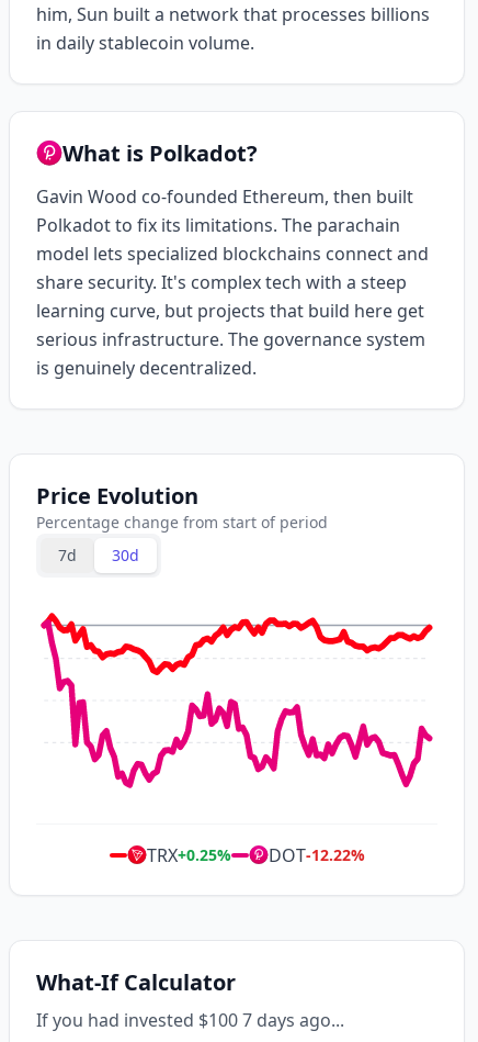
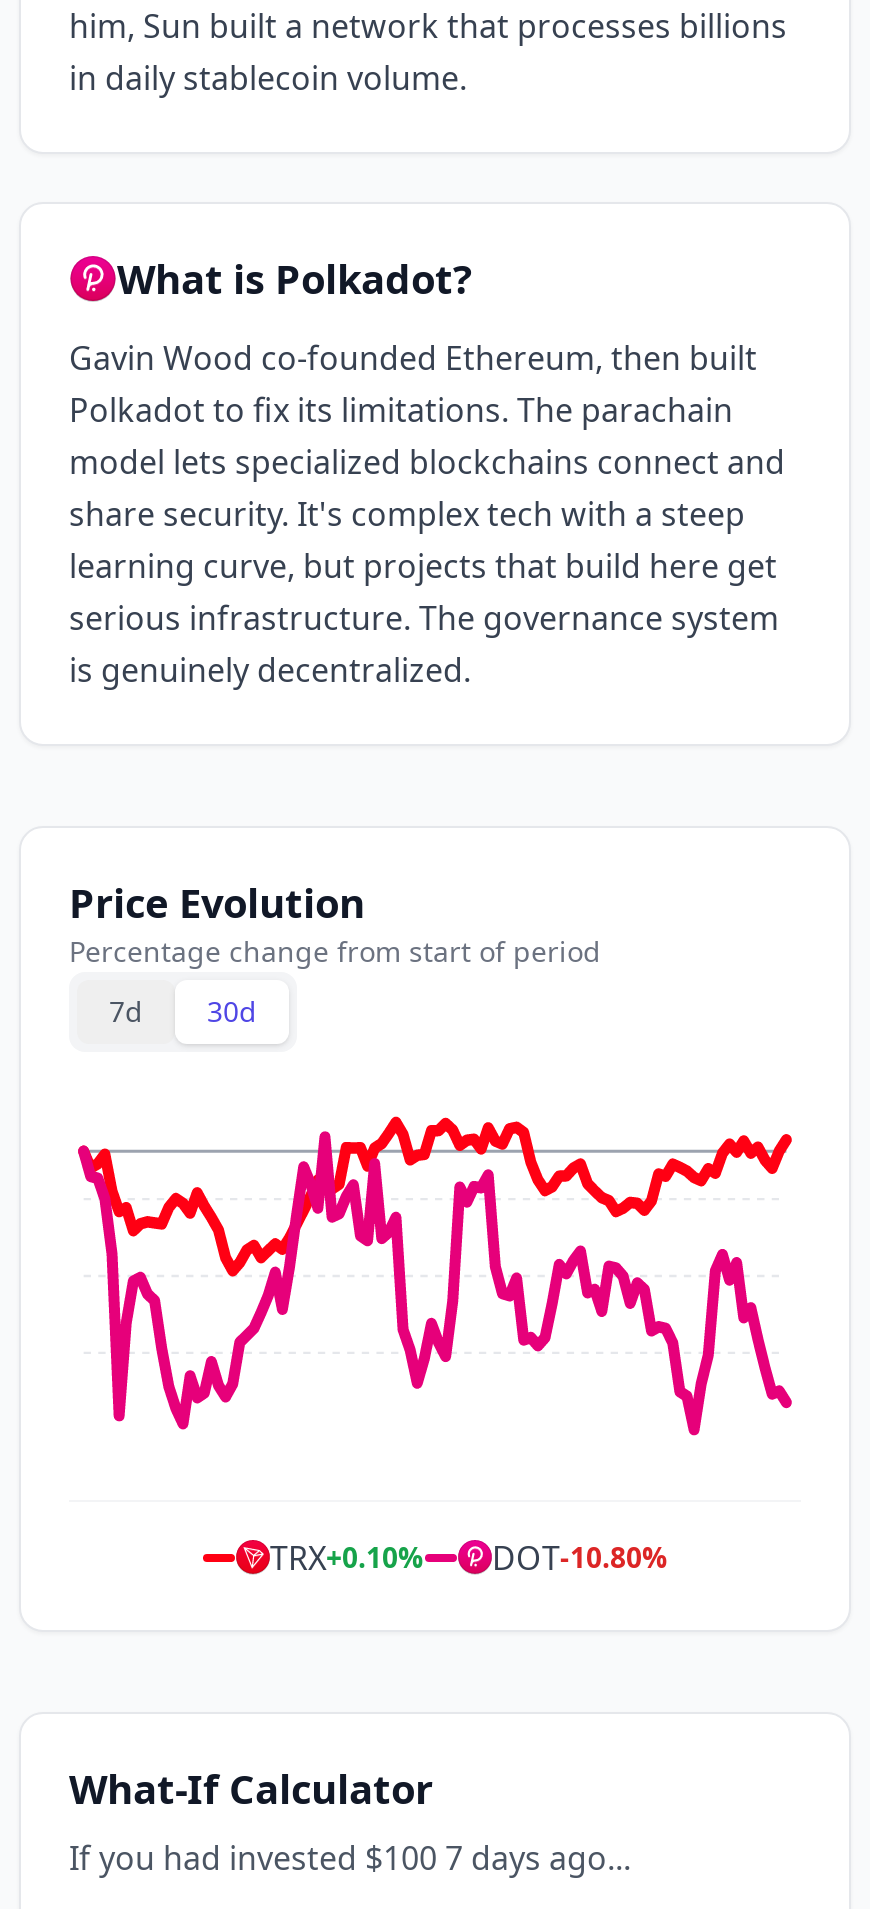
- [image]
+ [image]

- TRX+0.25%
+ TRX+0.10%

- DOT-12.22%
+ DOT-10.80%
